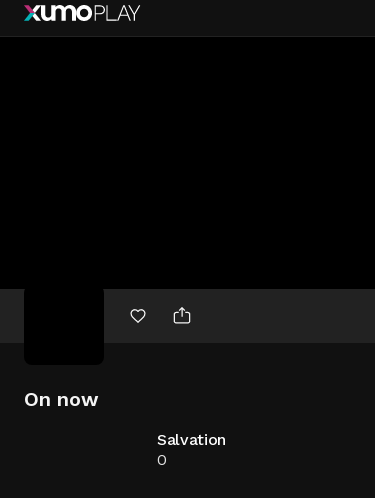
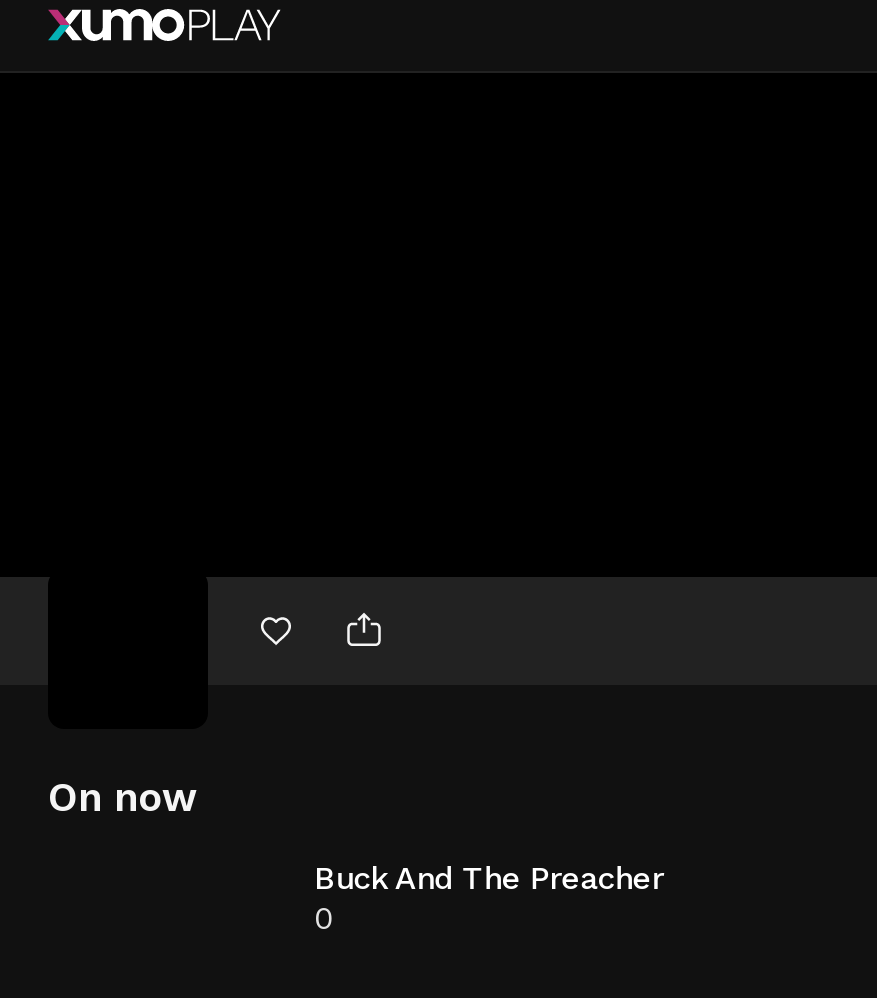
- Salvation
+ Buck And The Preacher
